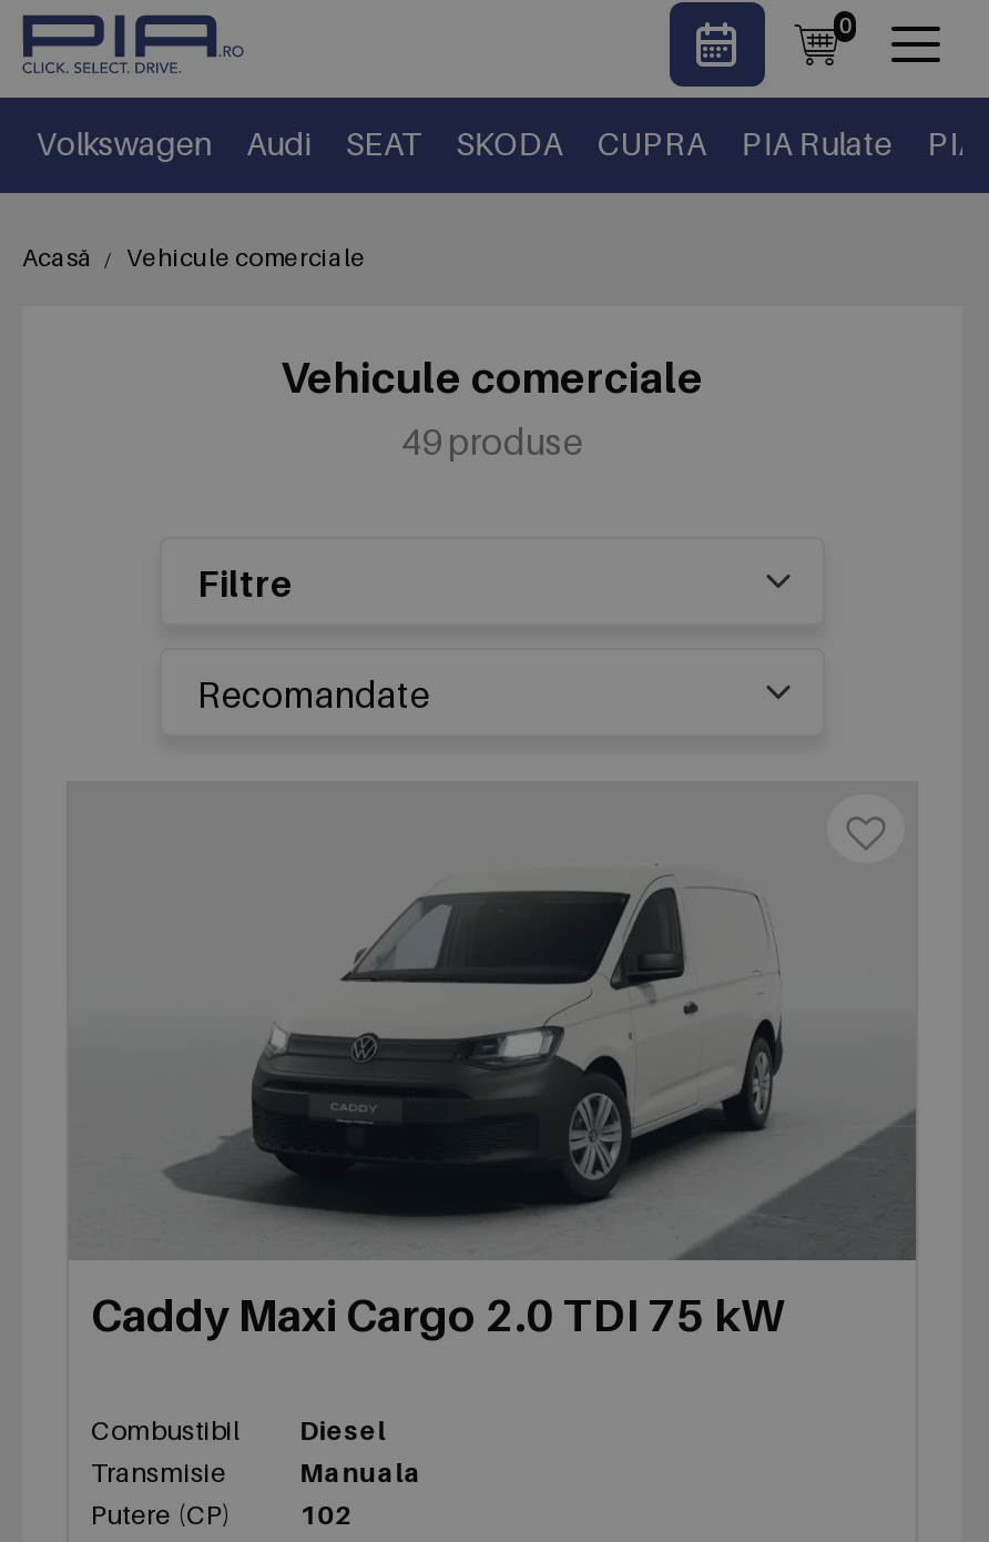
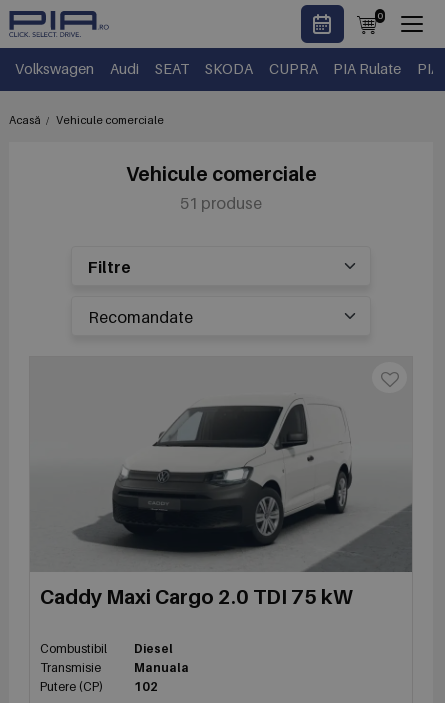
- 49 produse
+ 51 produse
